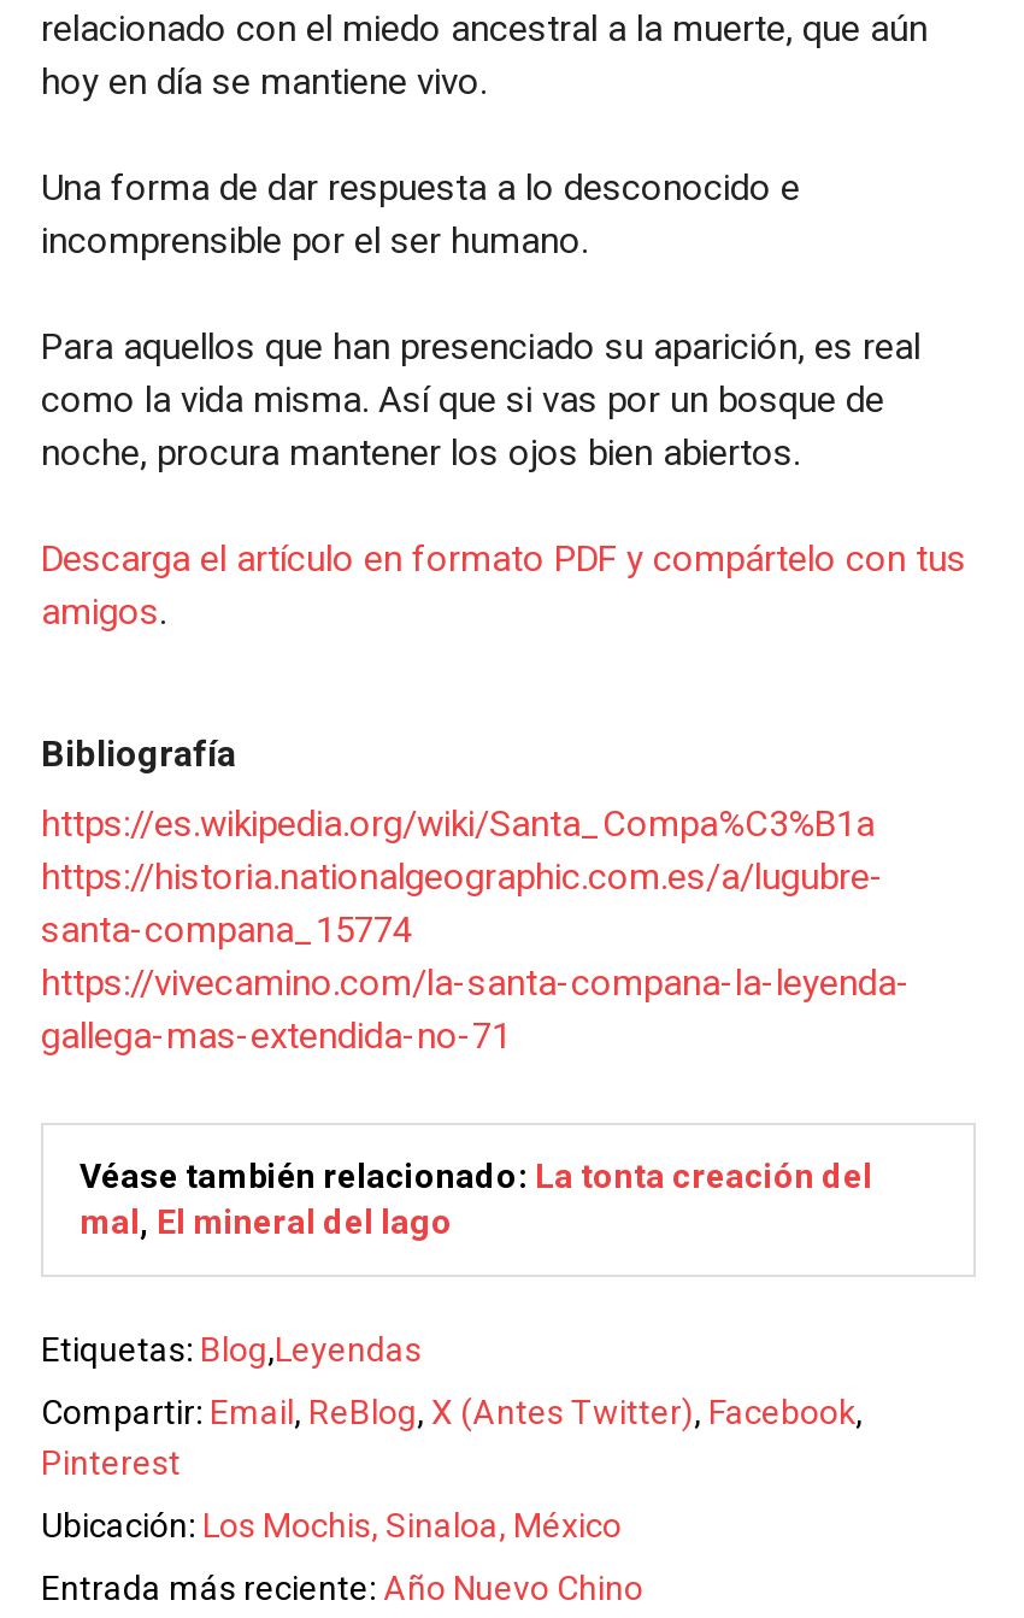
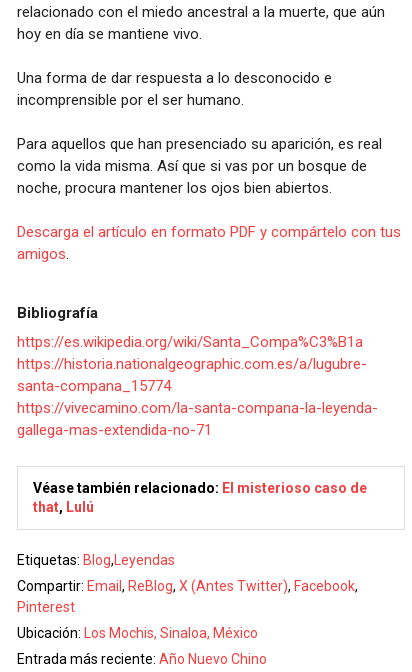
- Véase también relacionado: La tonta creación del
- mal, El mineral del lago
+ Véase también relacionado: El misterioso caso de
+ that, Lulú
